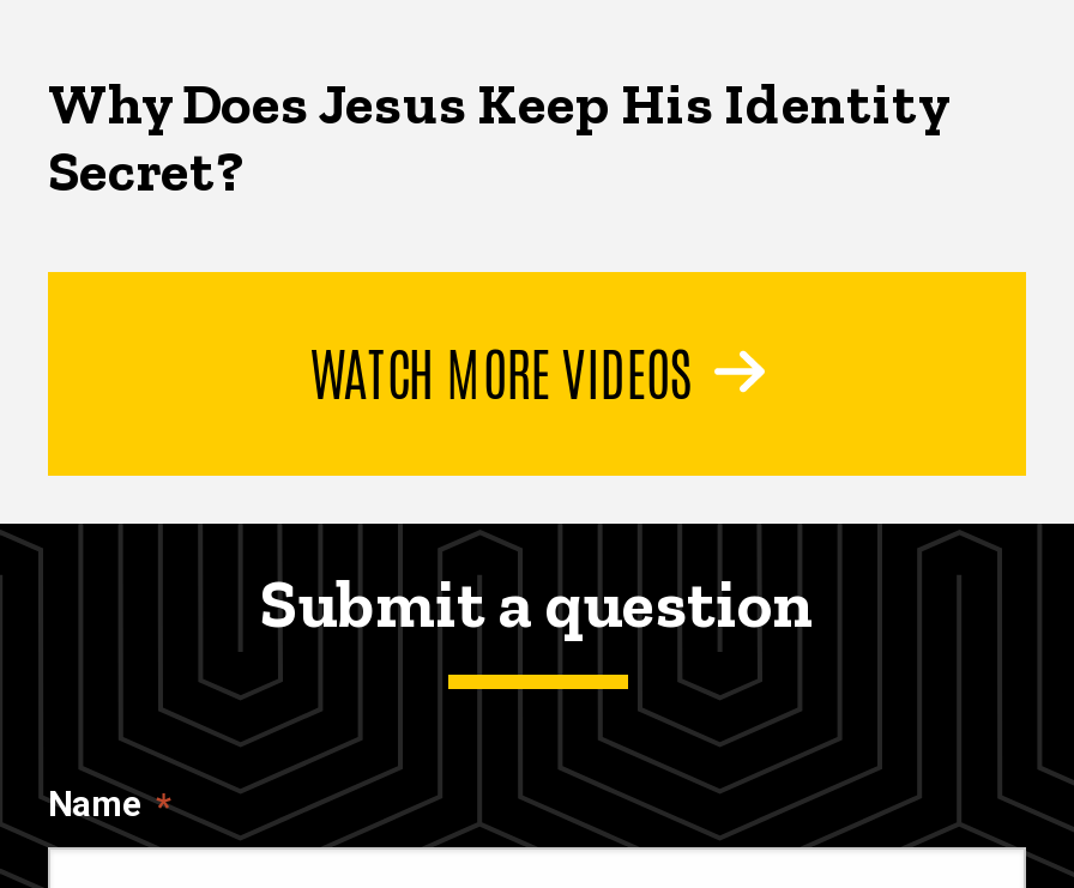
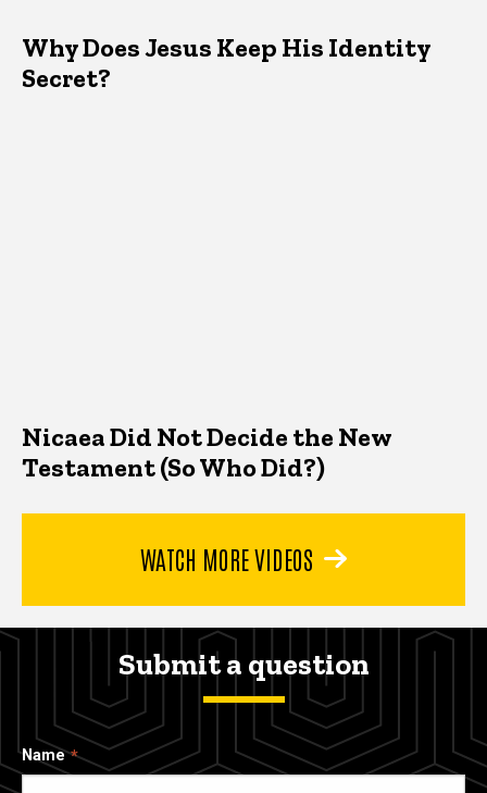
+ Nicaea Did Not Decide the New
+ Testament (So Who Did?)
